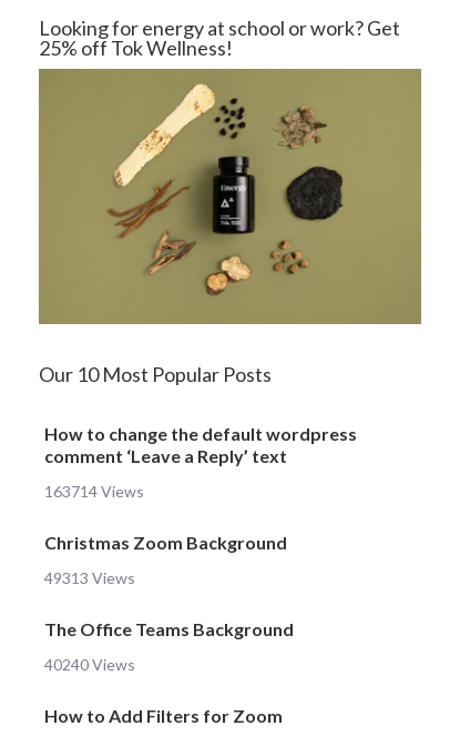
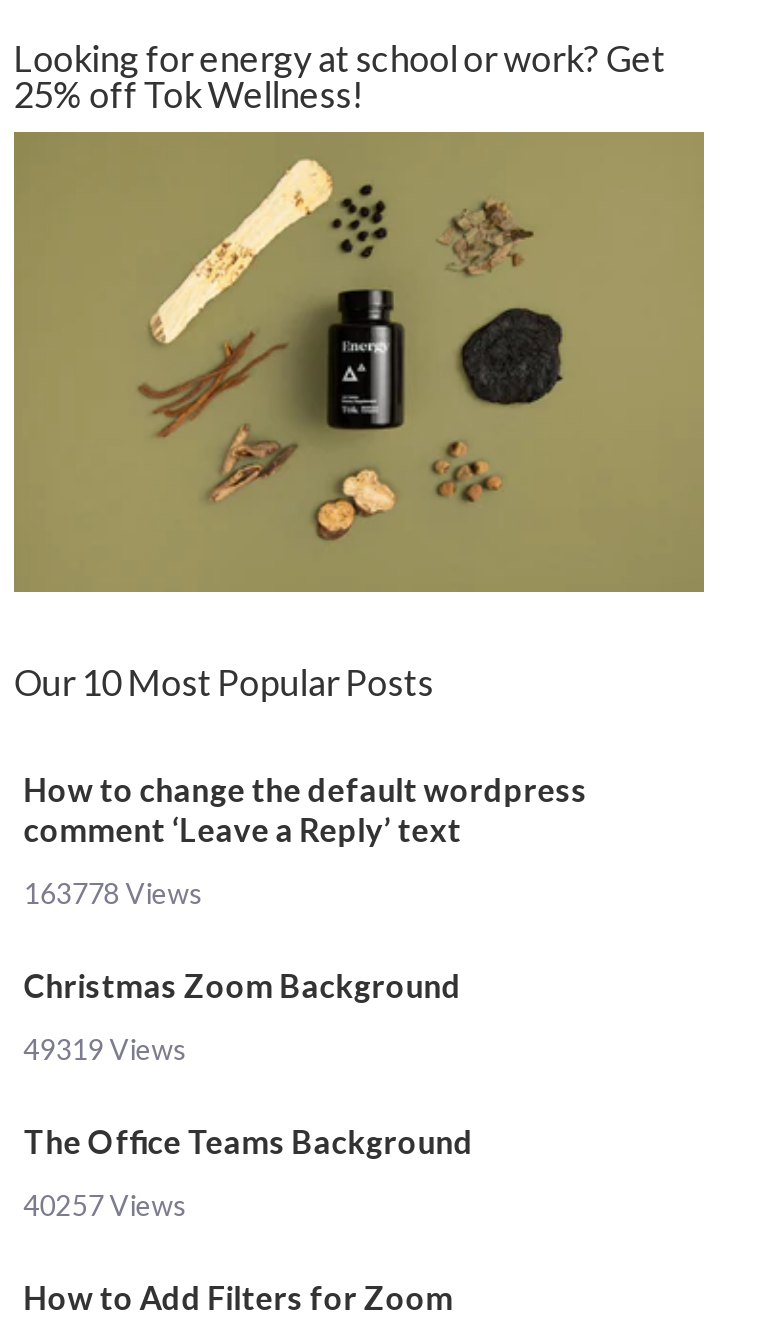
- 163714 Views
+ 163778 Views

- 49313 Views
+ 49319 Views

- 40240 Views
+ 40257 Views
